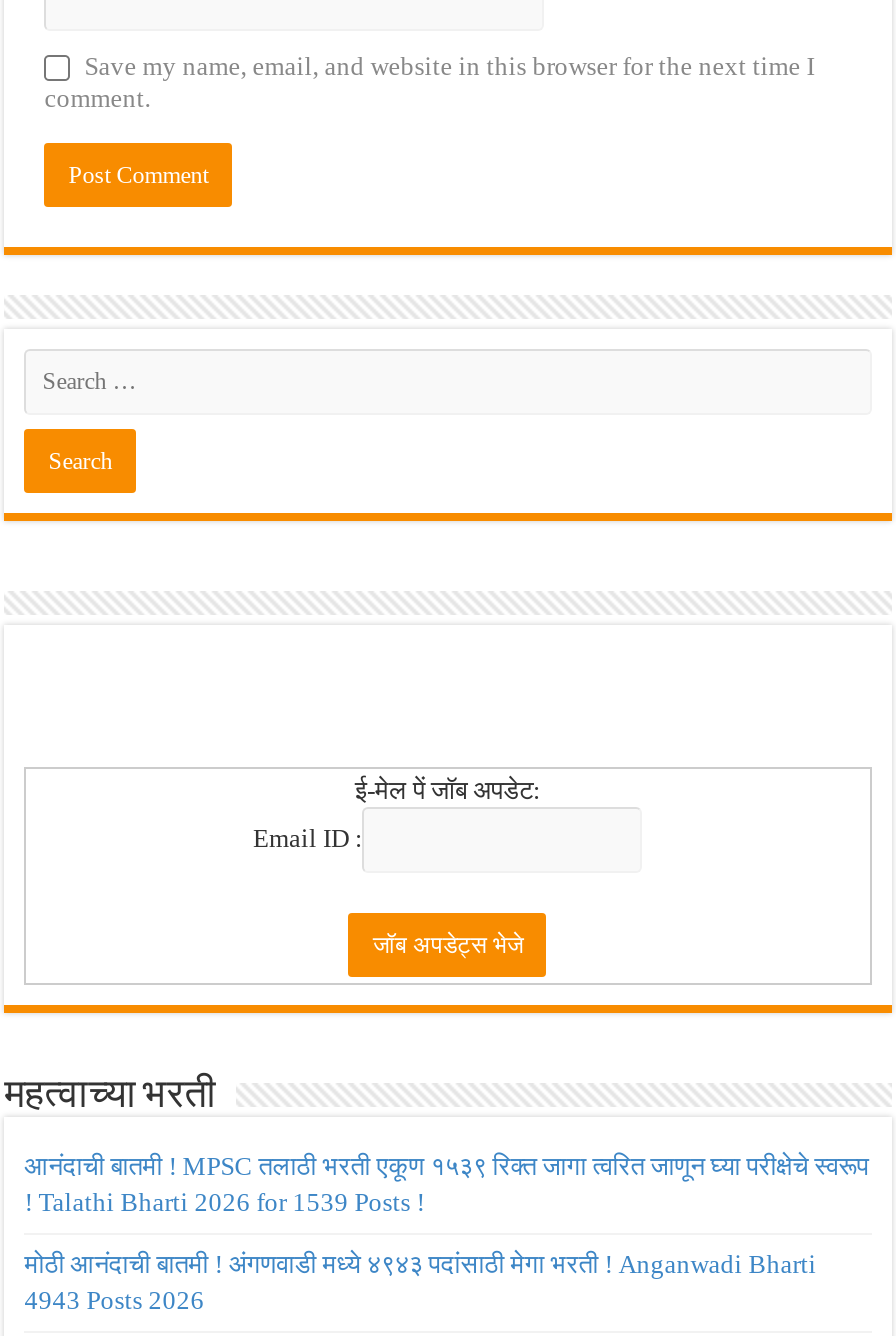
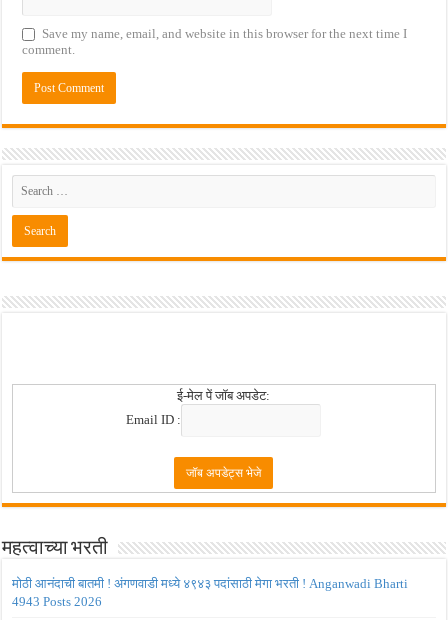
- आनंदाची बातमी ! MPSC तलाठी भरती एकूण १५३९ रिक्त जागा त्वरित जाणून घ्या परीक्षेचे स्वरूप
- ! Talathi Bharti 2026 for 1539 Posts !
